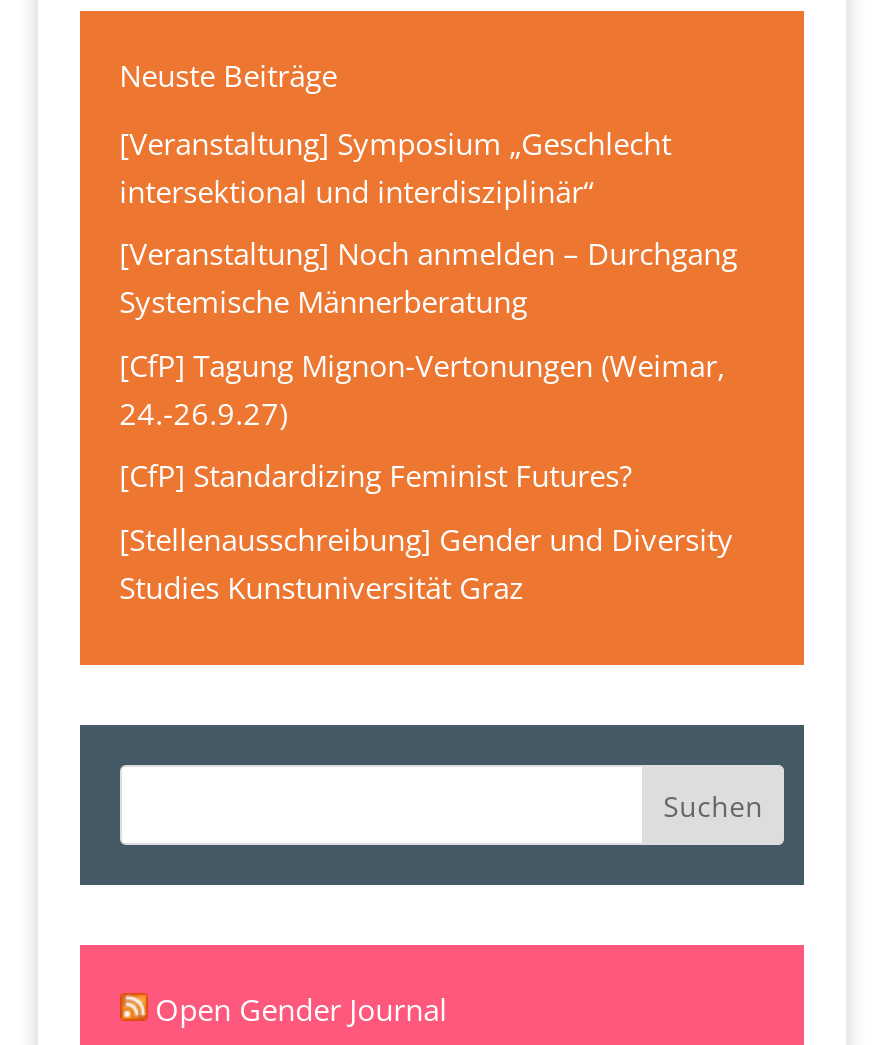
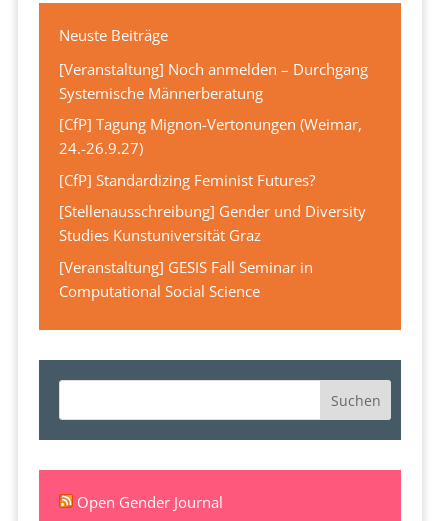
- [Veranstaltung] Symposium „Geschlecht
- intersektional und interdisziplinär“

moved up: [Veranstaltung] Noch anmelden – Durchgang | Systemische Männerberatung | [CfP] Tagung Mignon-Vertonungen (Weimar, | 24.-26.9.27) | [CfP] Standardizing Feminist Futures? | [Stellenausschreibung] Gender und Diversity | Studies Kunstuniversität Graz

+ [Veranstaltung] GESIS Fall Seminar in
+ Computational Social Science
